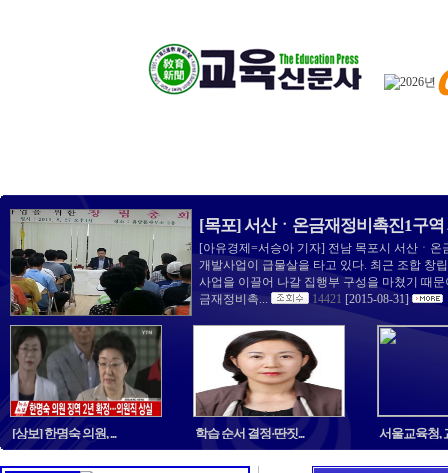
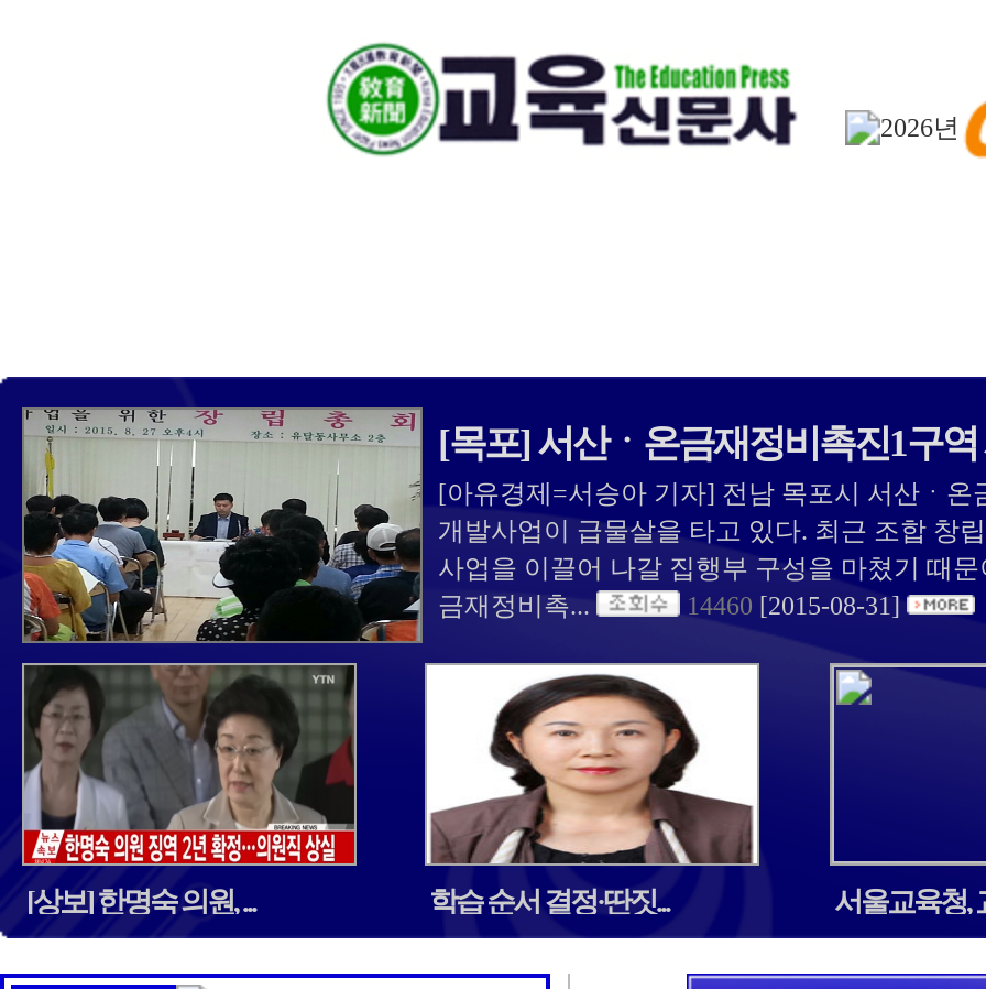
- 14421 [2015-08-31]
+ 14460 [2015-08-31]
